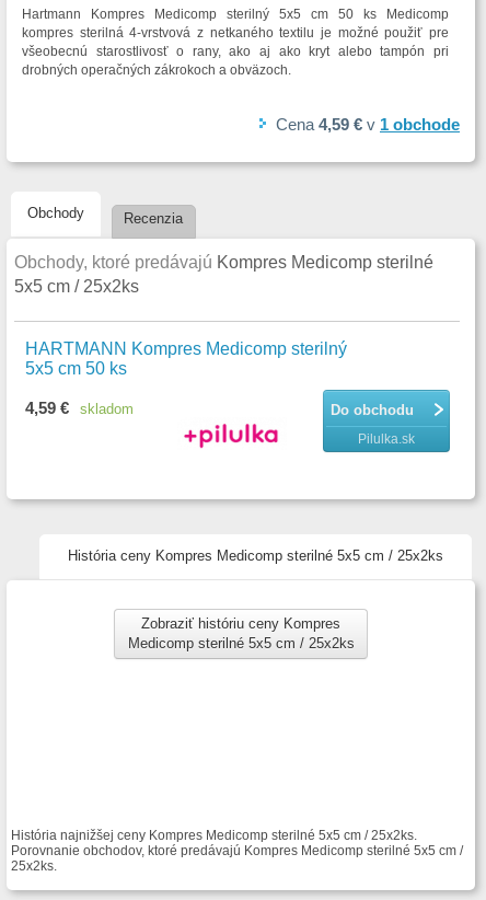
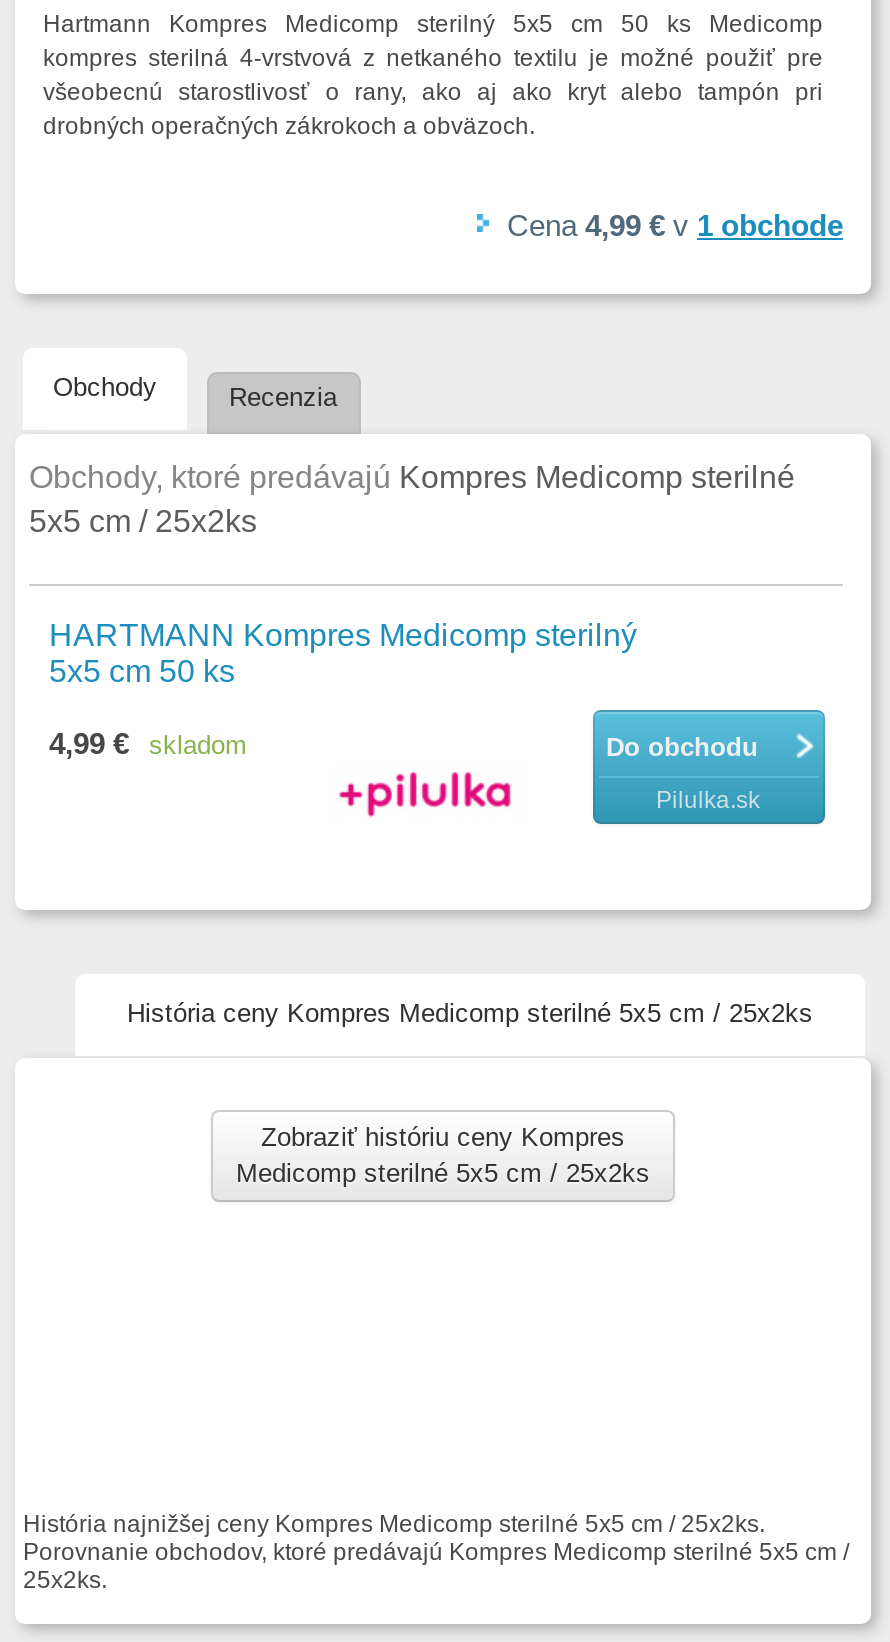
- Cena 4,59 € v 1 obchode
+ Cena 4,99 € v 1 obchode

- 4,59 € skladom
+ 4,99 € skladom
